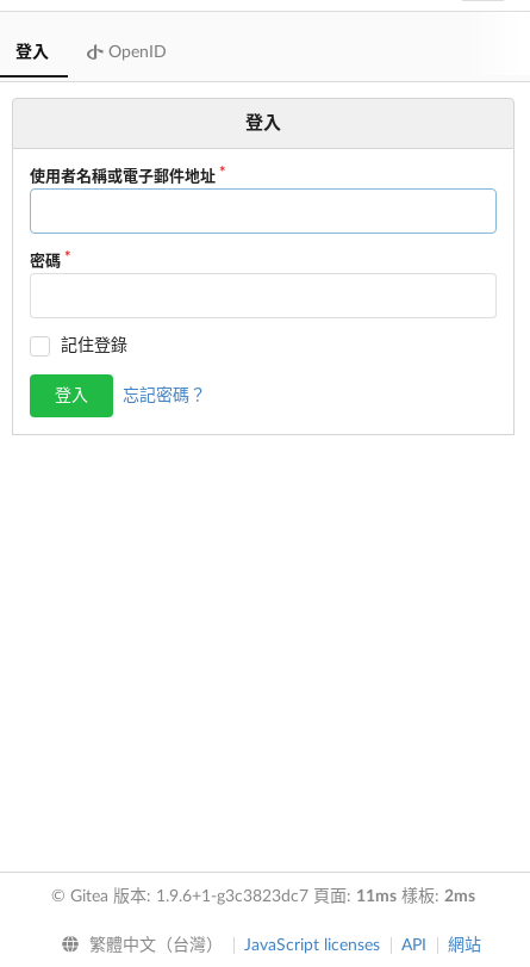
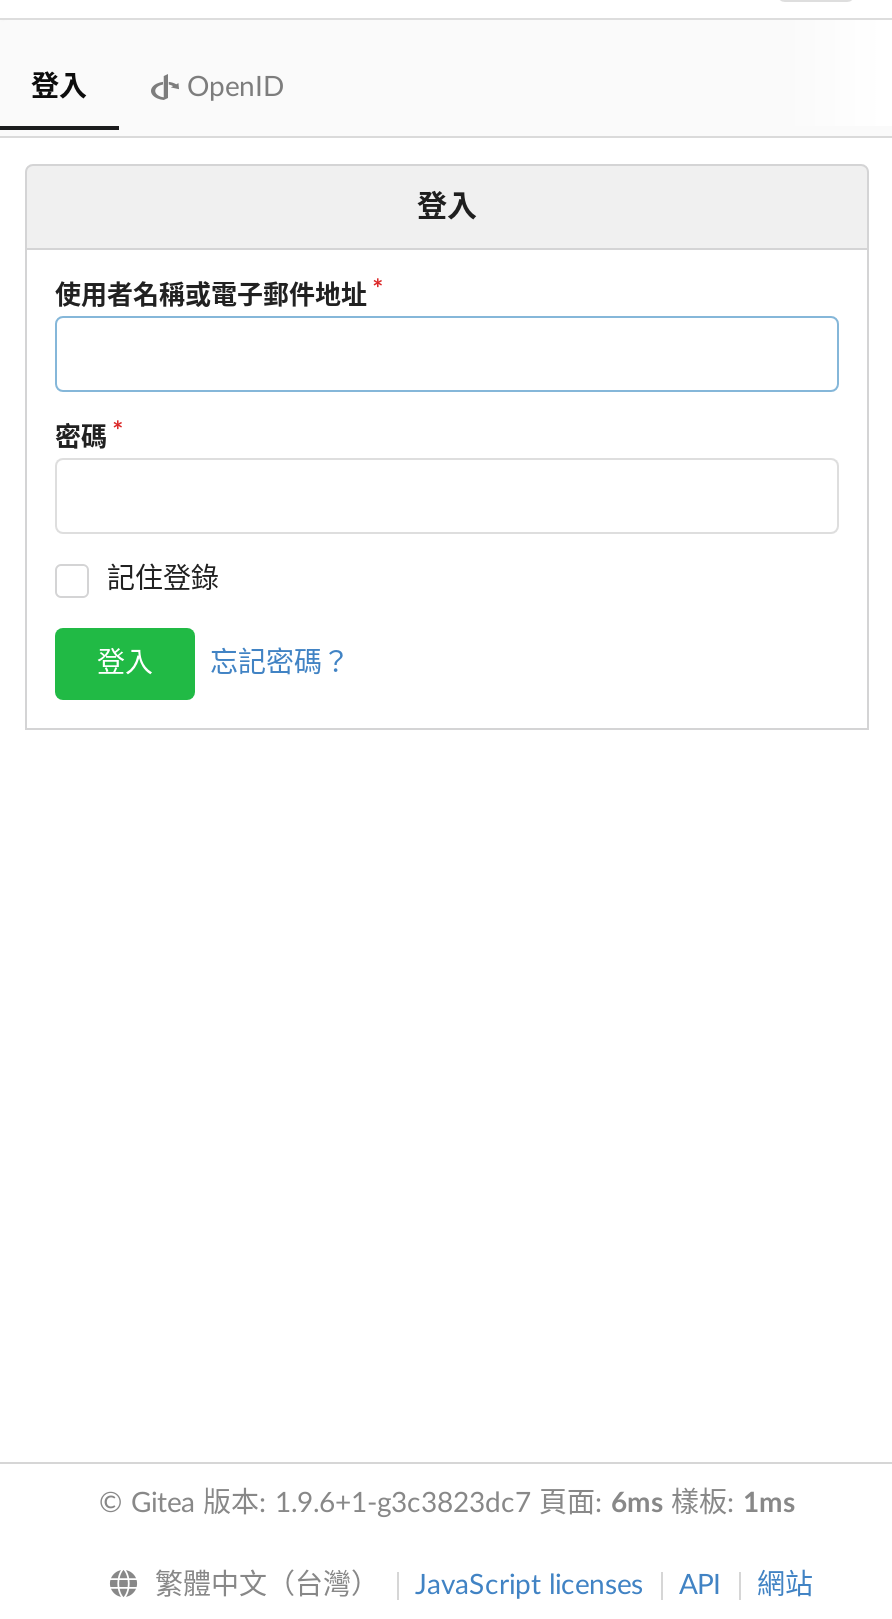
- © Gitea 版本: 1.9.6+1-g3c3823dc7 頁面: 11ms樣板: 2ms
+ © Gitea 版本: 1.9.6+1-g3c3823dc7 頁面: 6ms樣板: 1ms
